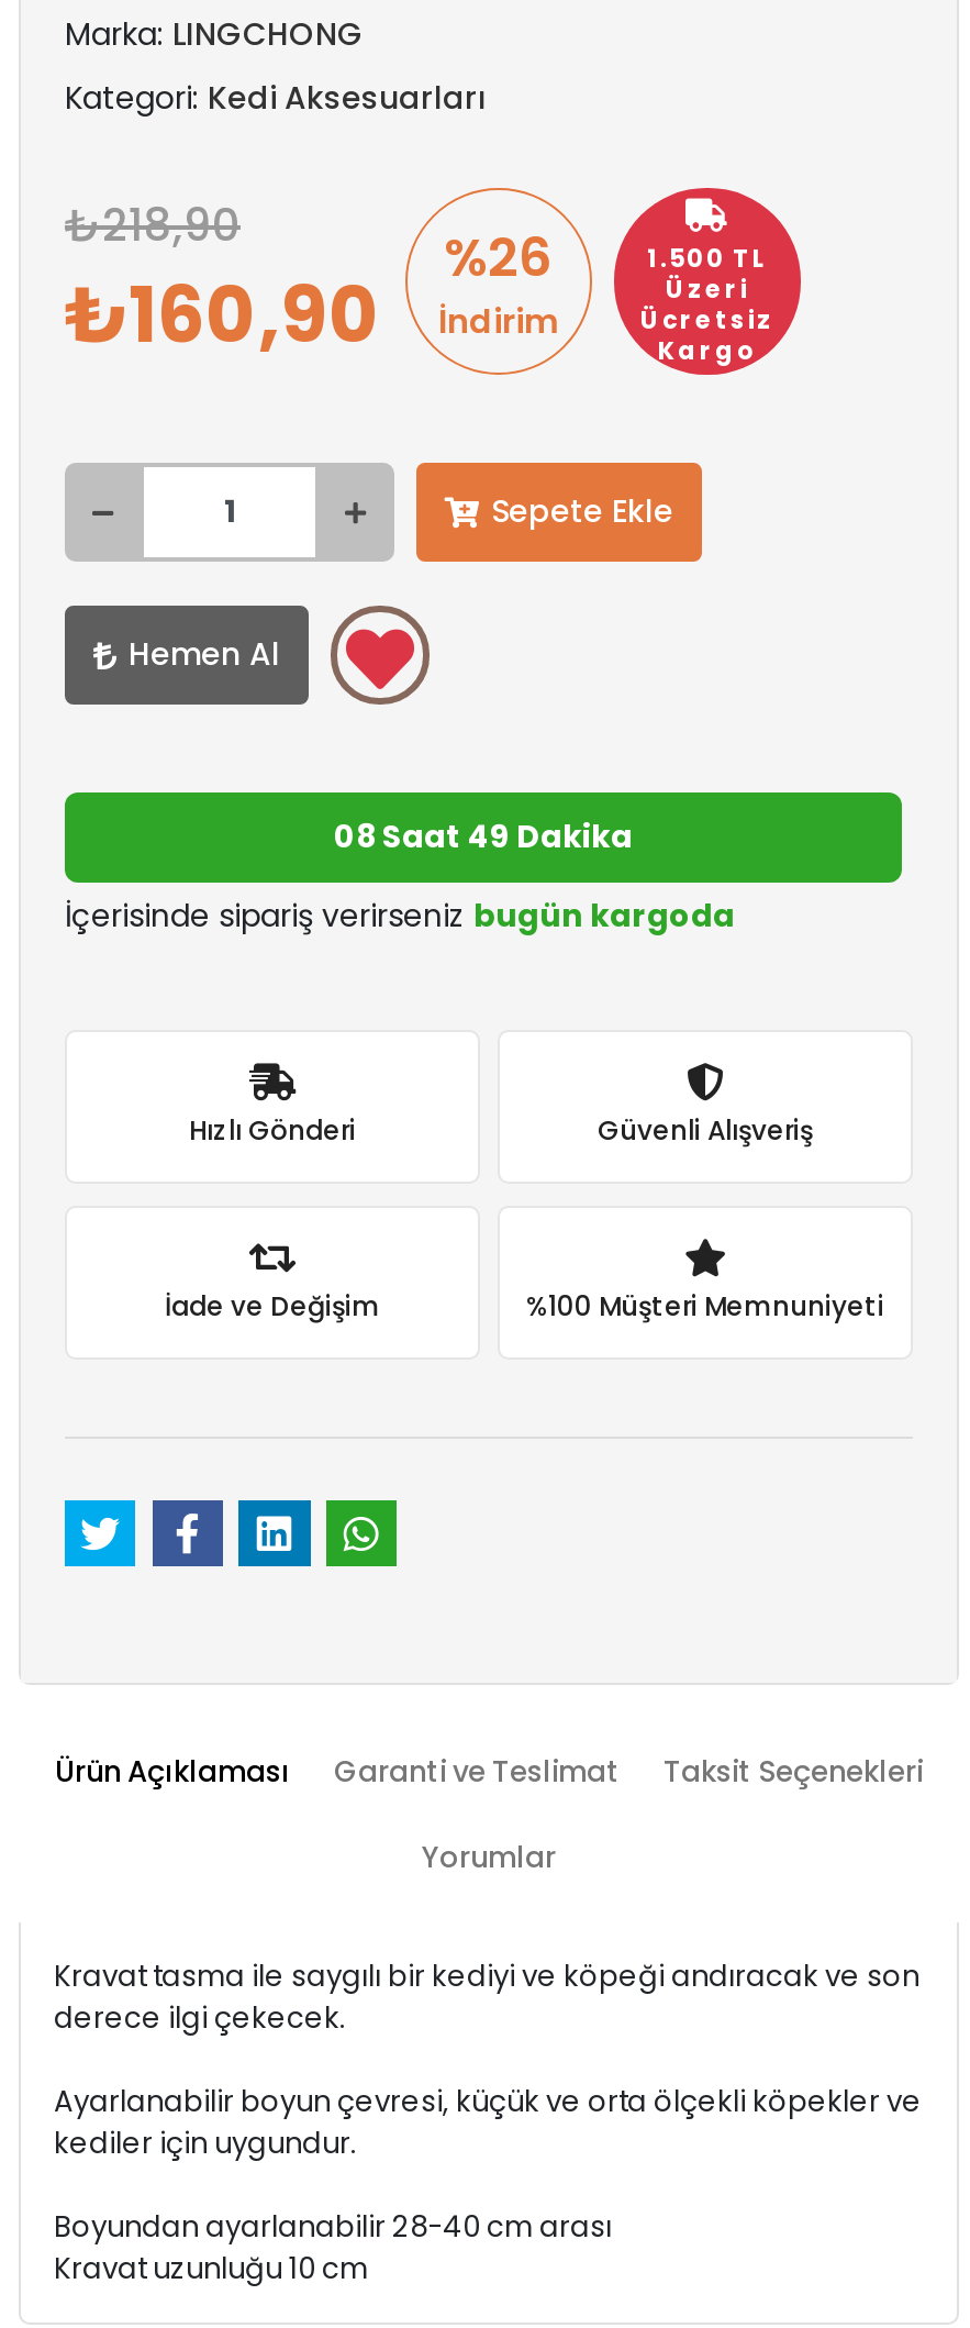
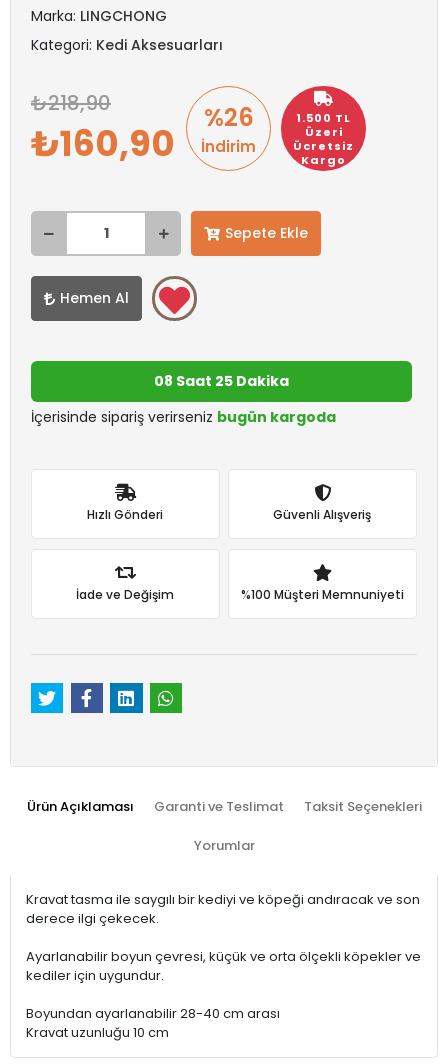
- 08 Saat 49 Dakika
+ 08 Saat 25 Dakika
